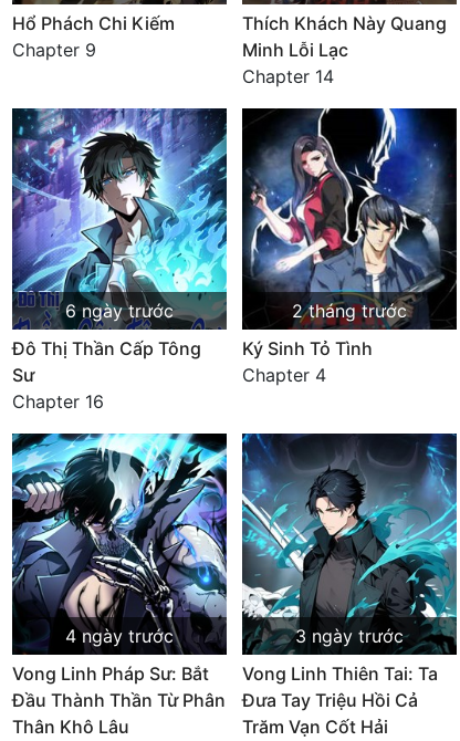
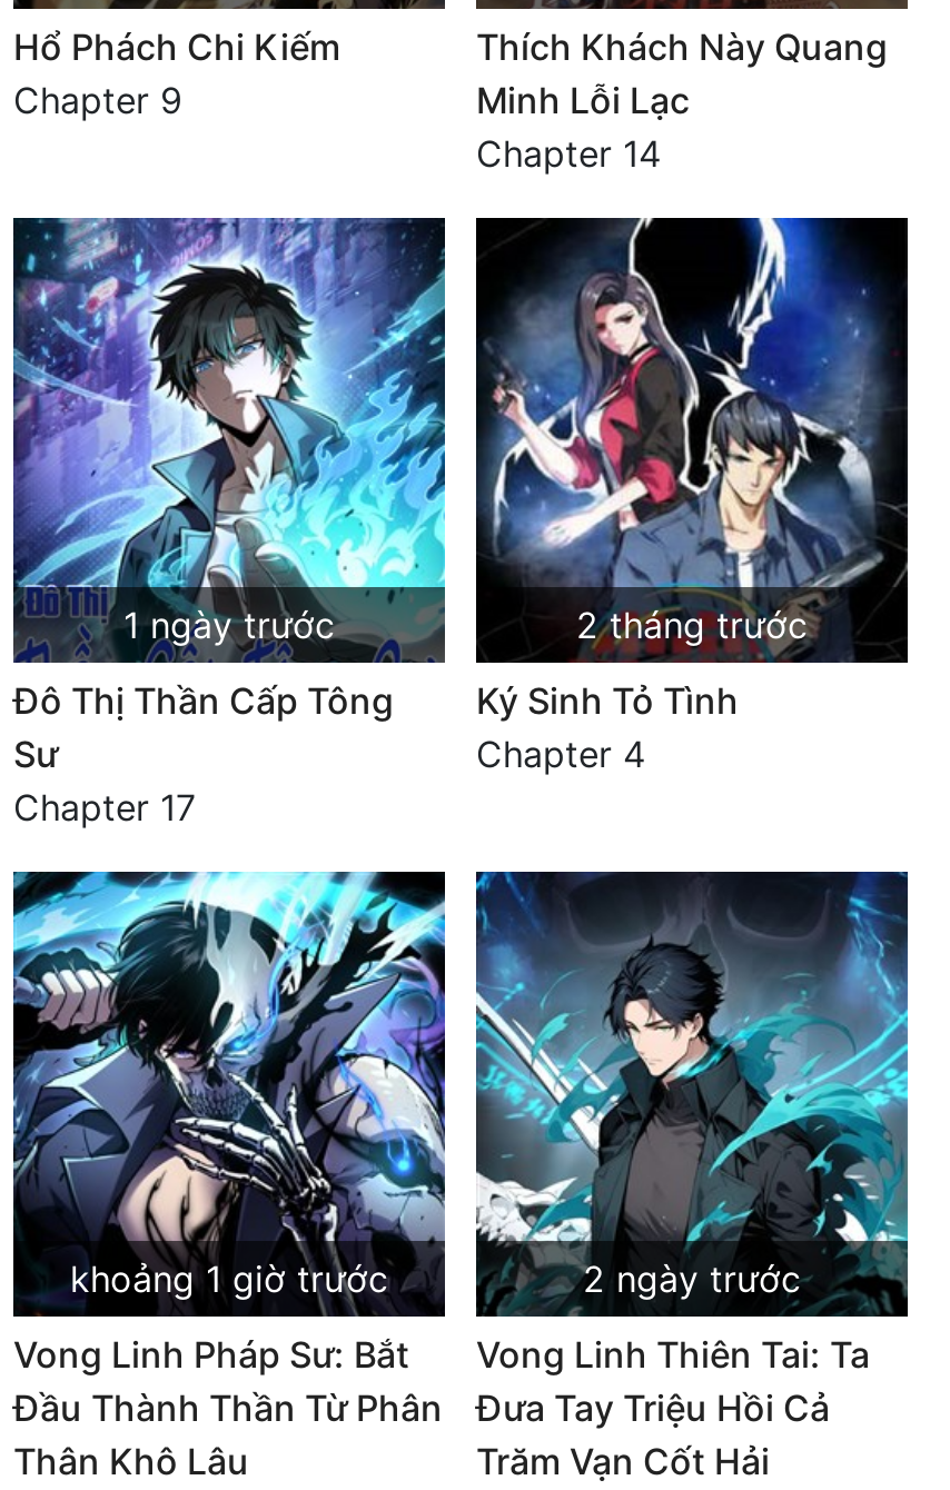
- 6 ngày trước
+ 1 ngày trước

- Chapter 16
+ Chapter 17

- 4 ngày trước
+ khoảng 1 giờ trước

- 3 ngày trước
+ 2 ngày trước
